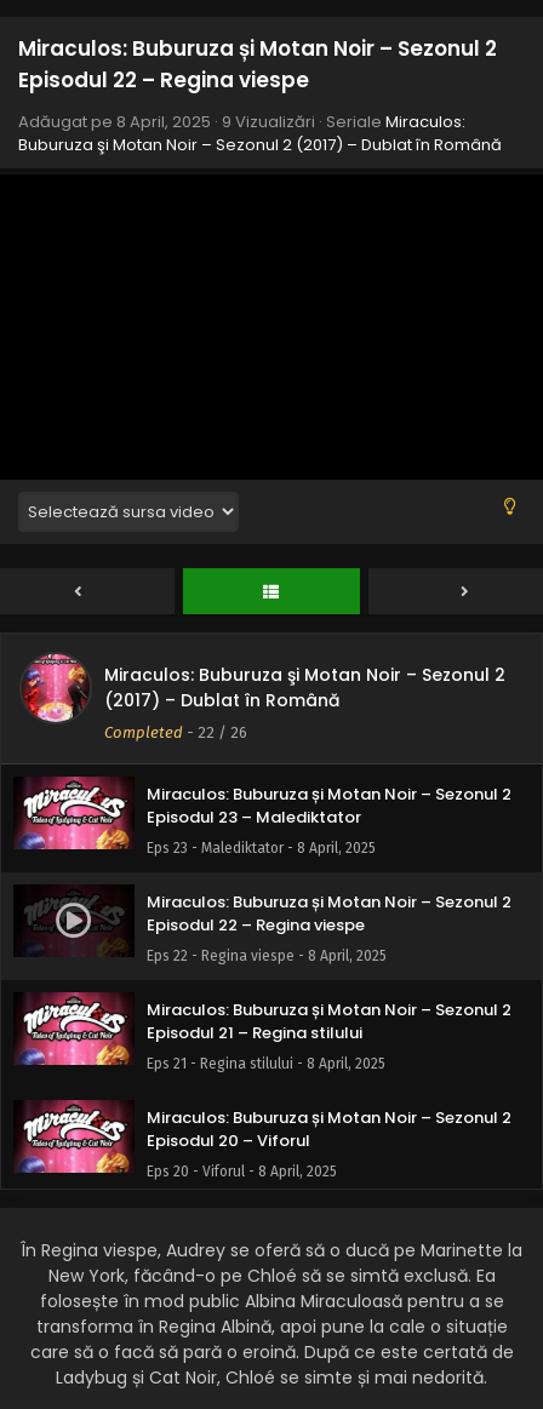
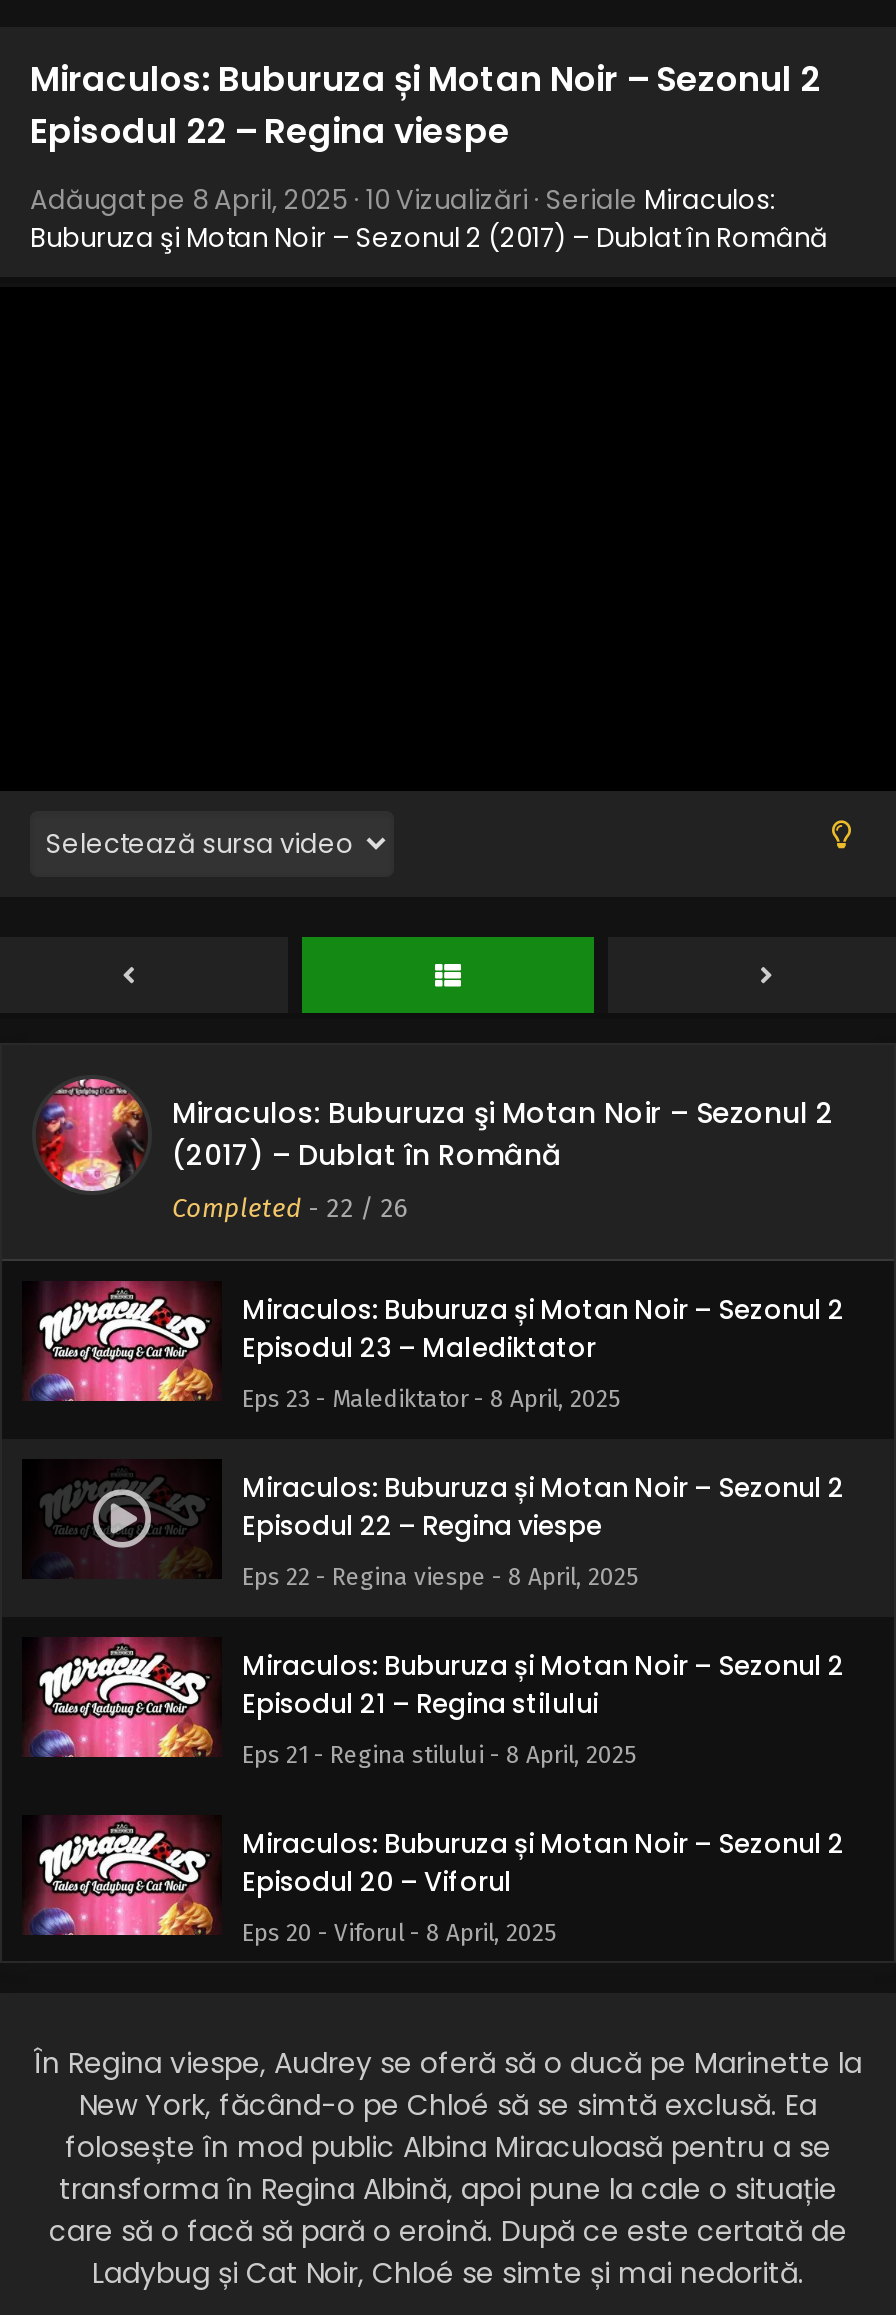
- Adăugat pe 8 April, 2025 · 9 Vizualizări · Seriale Miraculos:
+ Adăugat pe 8 April, 2025 · 10 Vizualizări · Seriale Miraculos:
